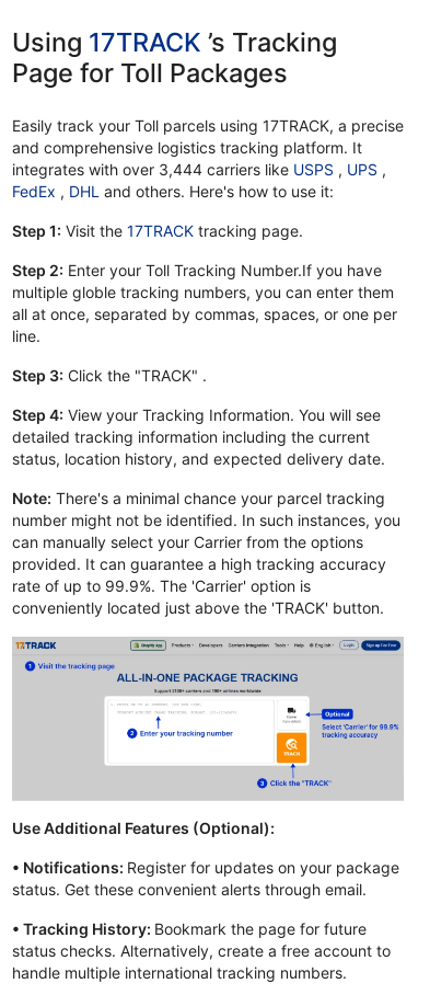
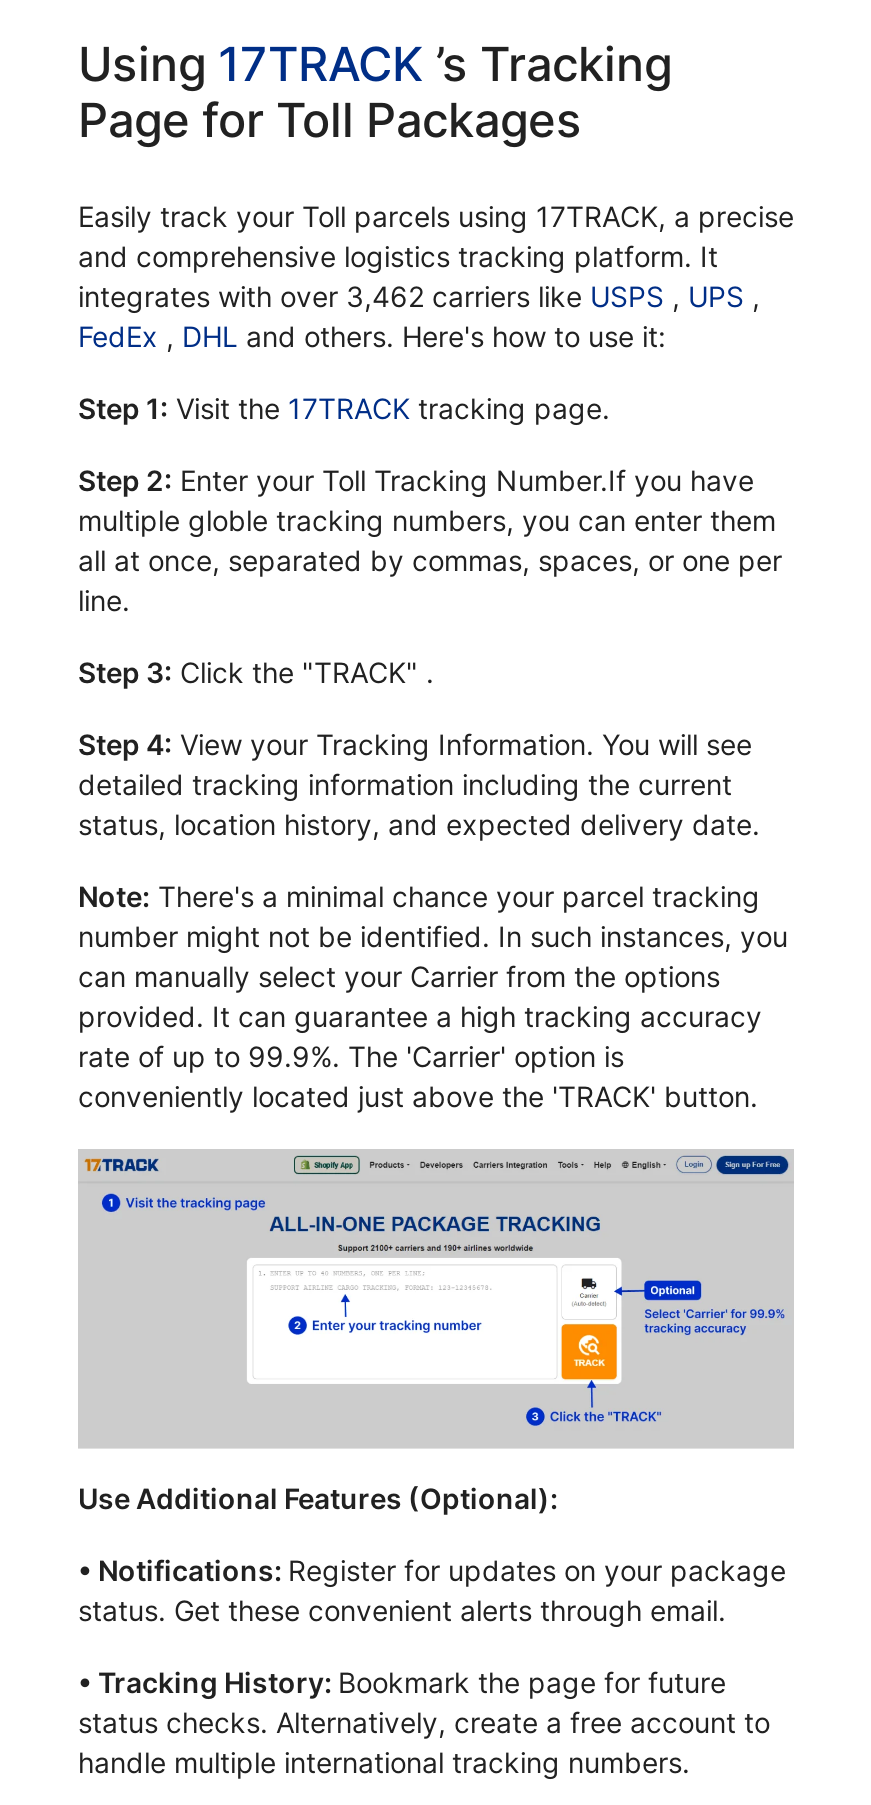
- integrates with over 3,444 carriers like USPS, UPS,
+ integrates with over 3,462 carriers like USPS, UPS,
